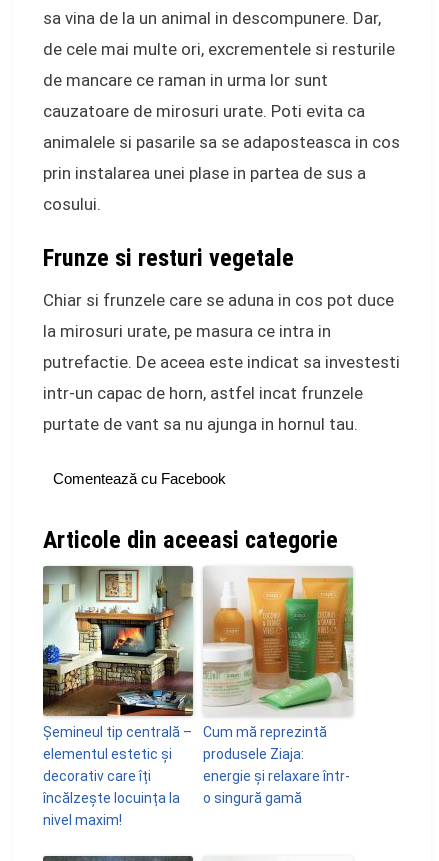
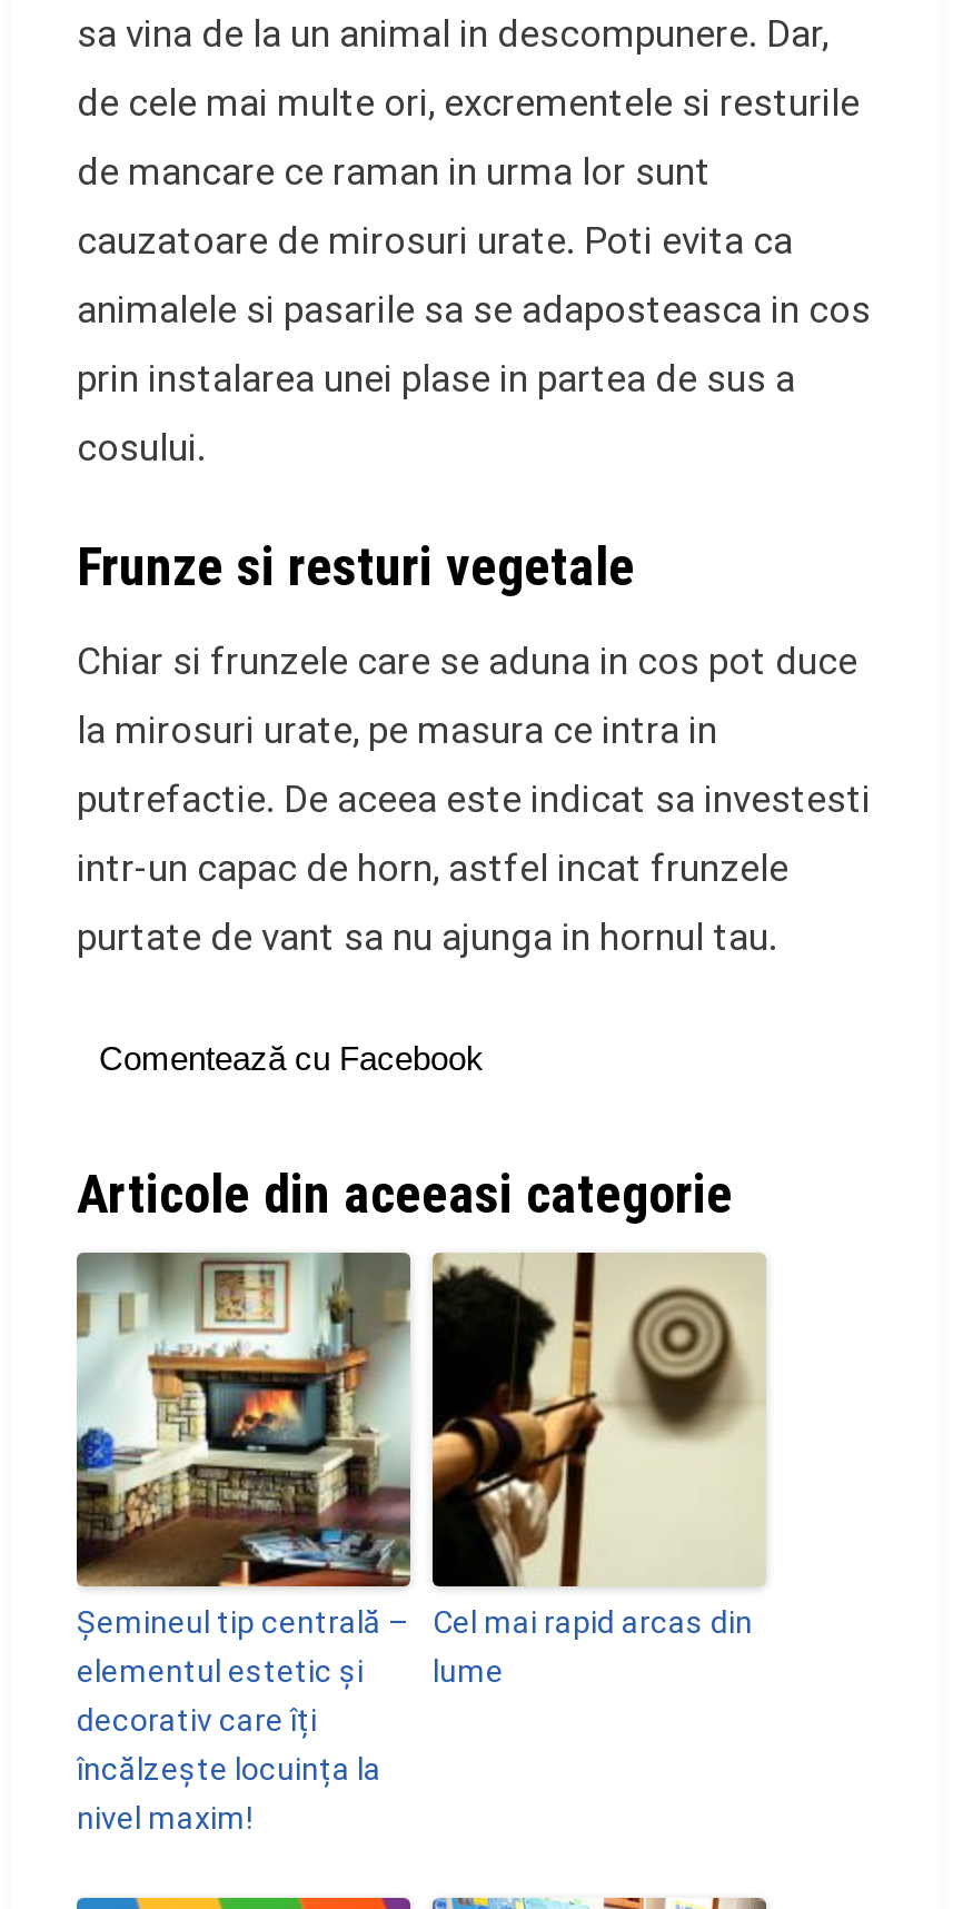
- [image]
- Cum mă reprezintă
- produsele Ziaja:
- energie și relaxare într-
- o singură gamă
+ [image]
+ Cel mai rapid arcas din
+ lume
